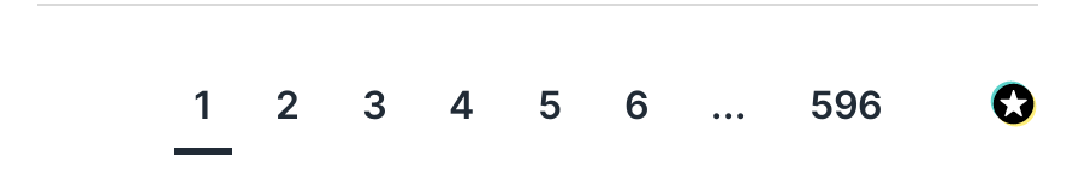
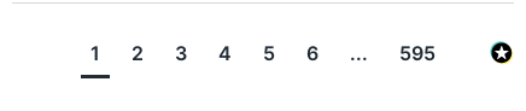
- 596
+ 595
